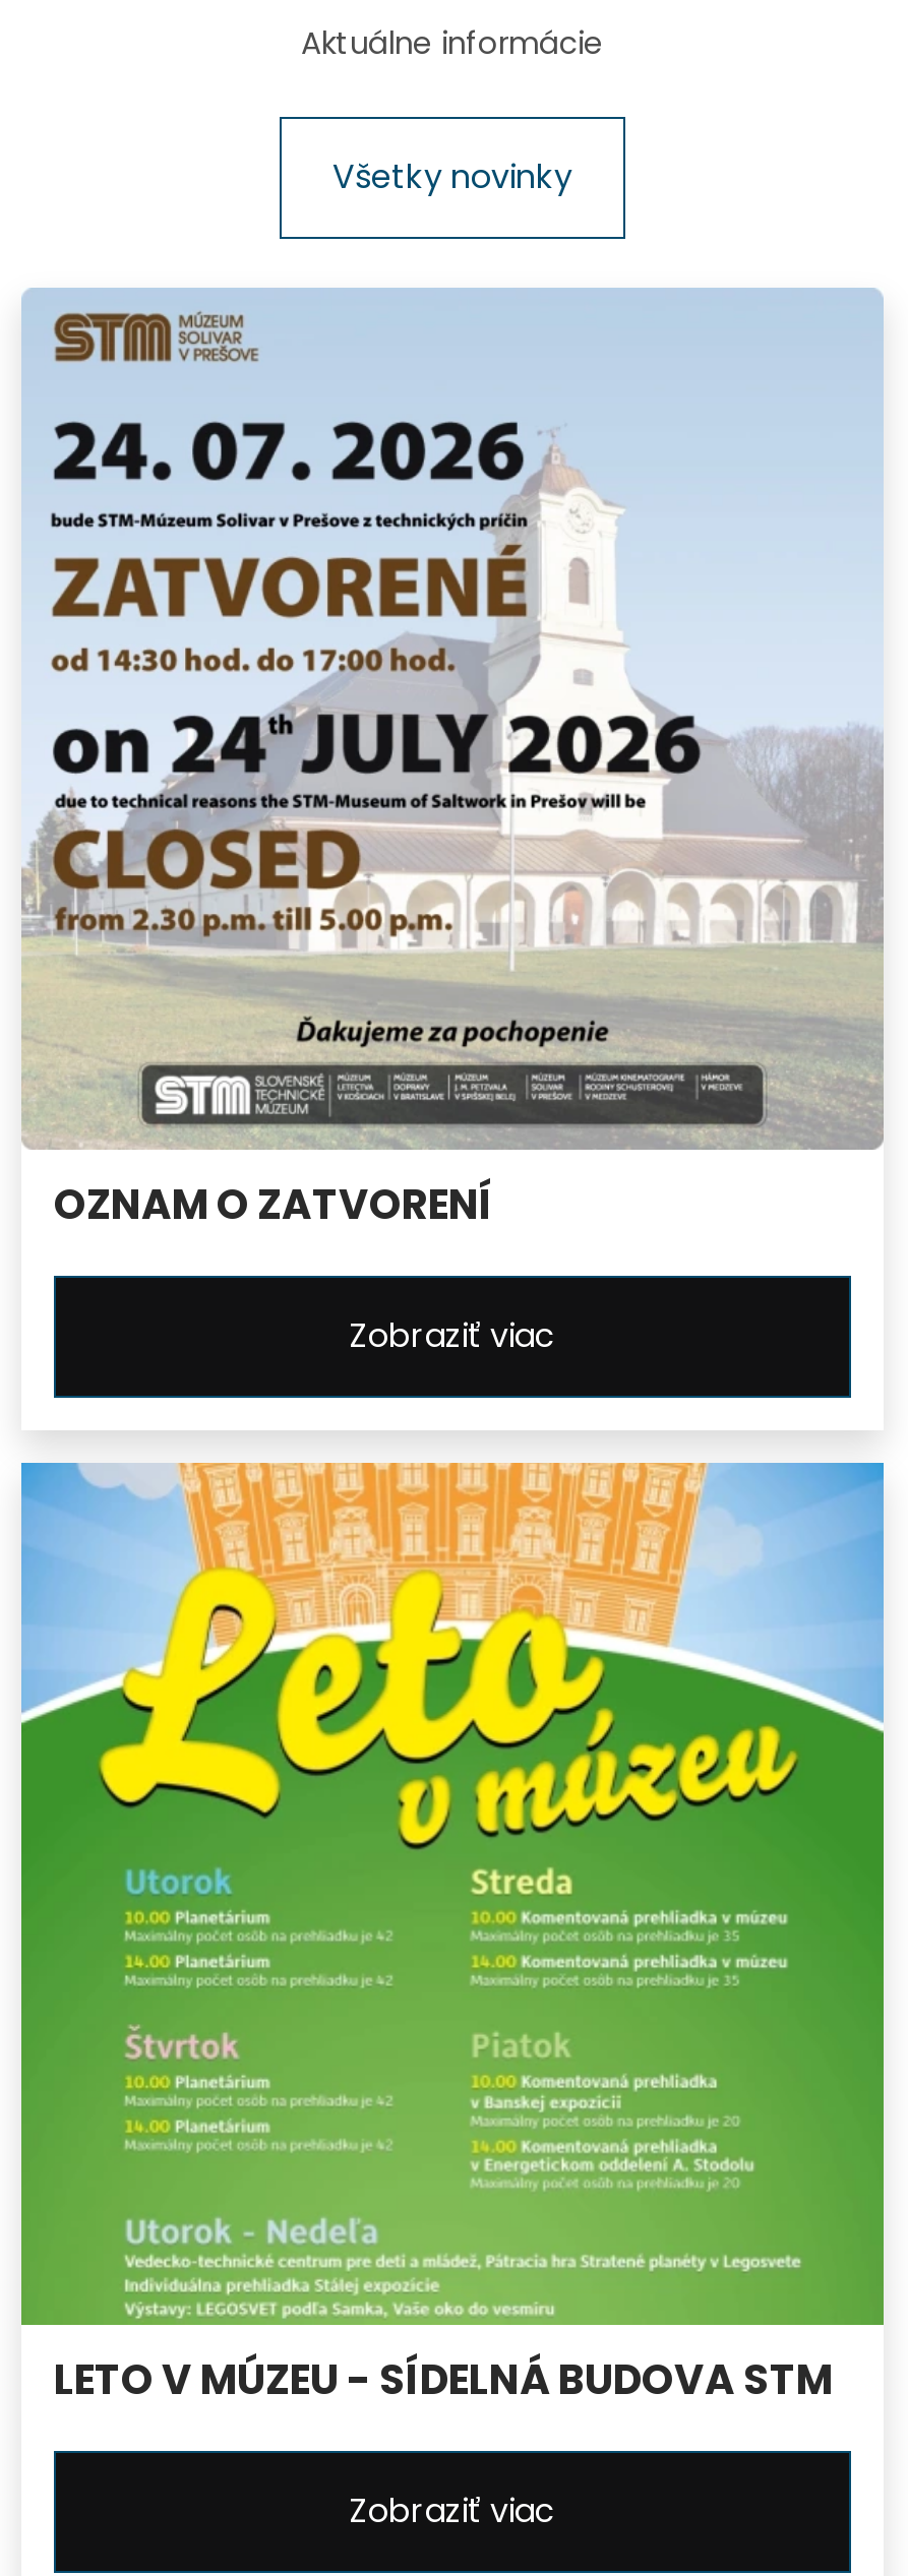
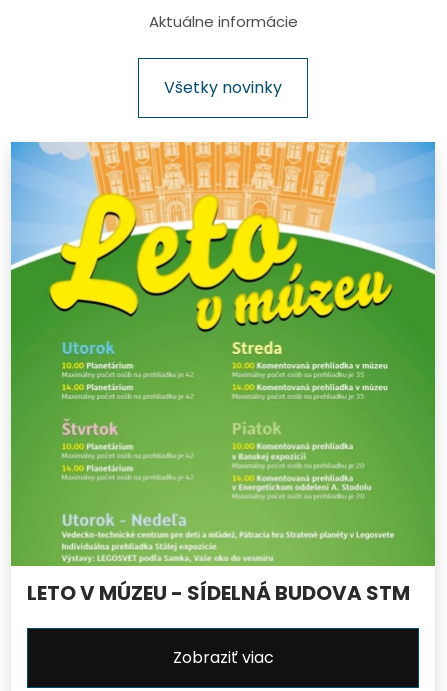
- [image]
- OZNAM O ZATVORENÍ
- Zobraziť viac
